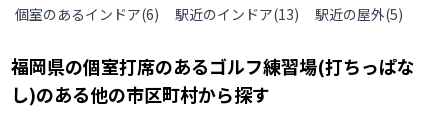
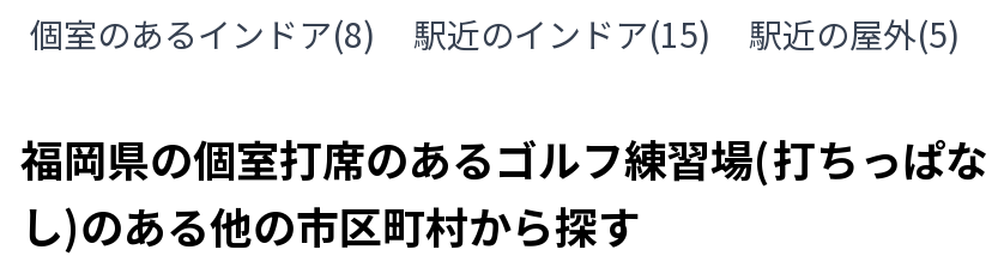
- 個室のあるインドア(6)
+ 個室のあるインドア(8)

- 駅近のインドア(13)
+ 駅近のインドア(15)
